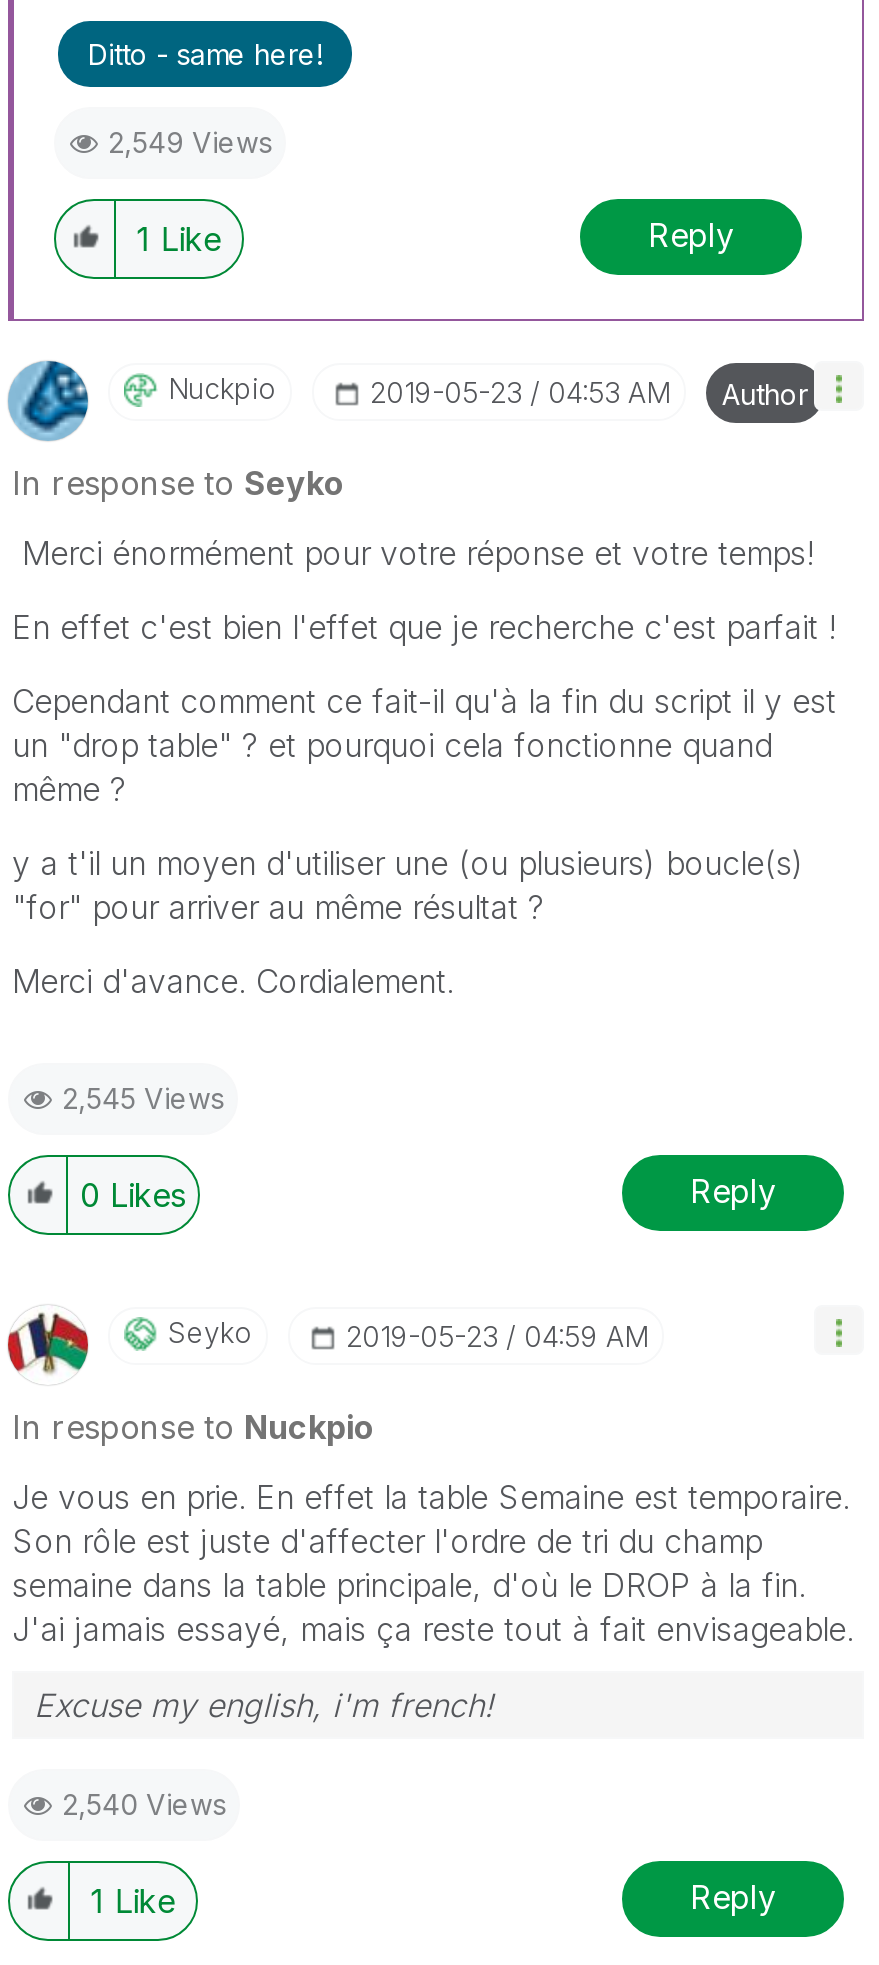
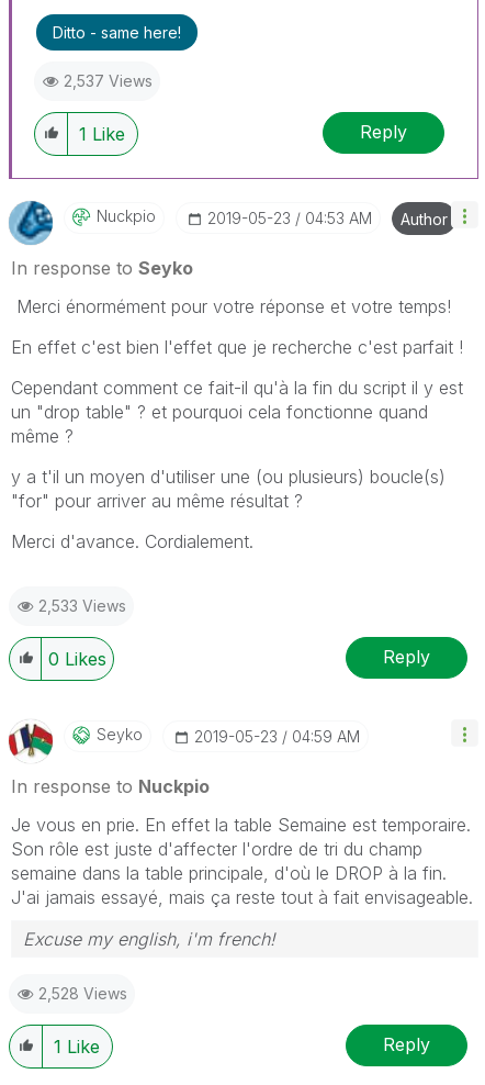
- 2,549 Views
+ 2,537 Views

- 2,545 Views
+ 2,533 Views

- 2,540 Views
+ 2,528 Views
